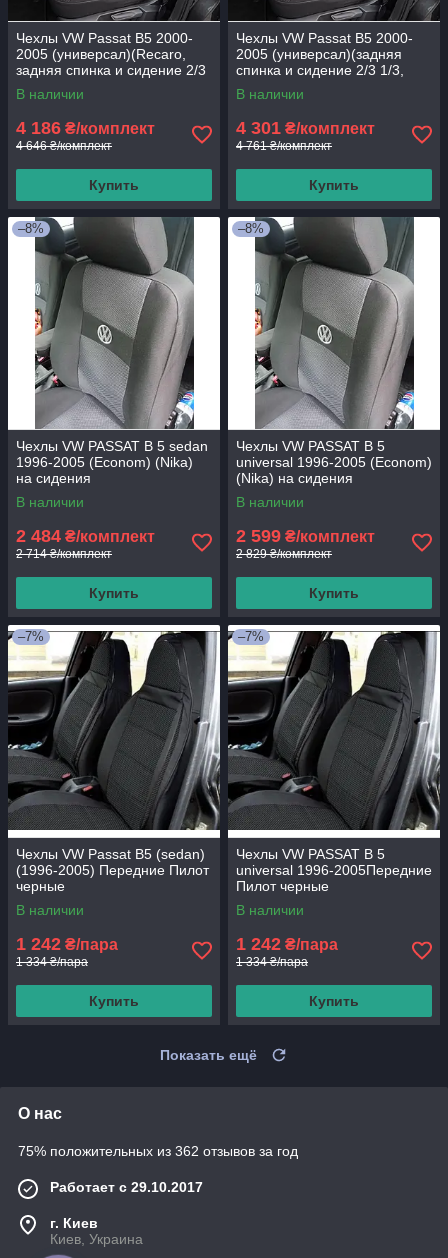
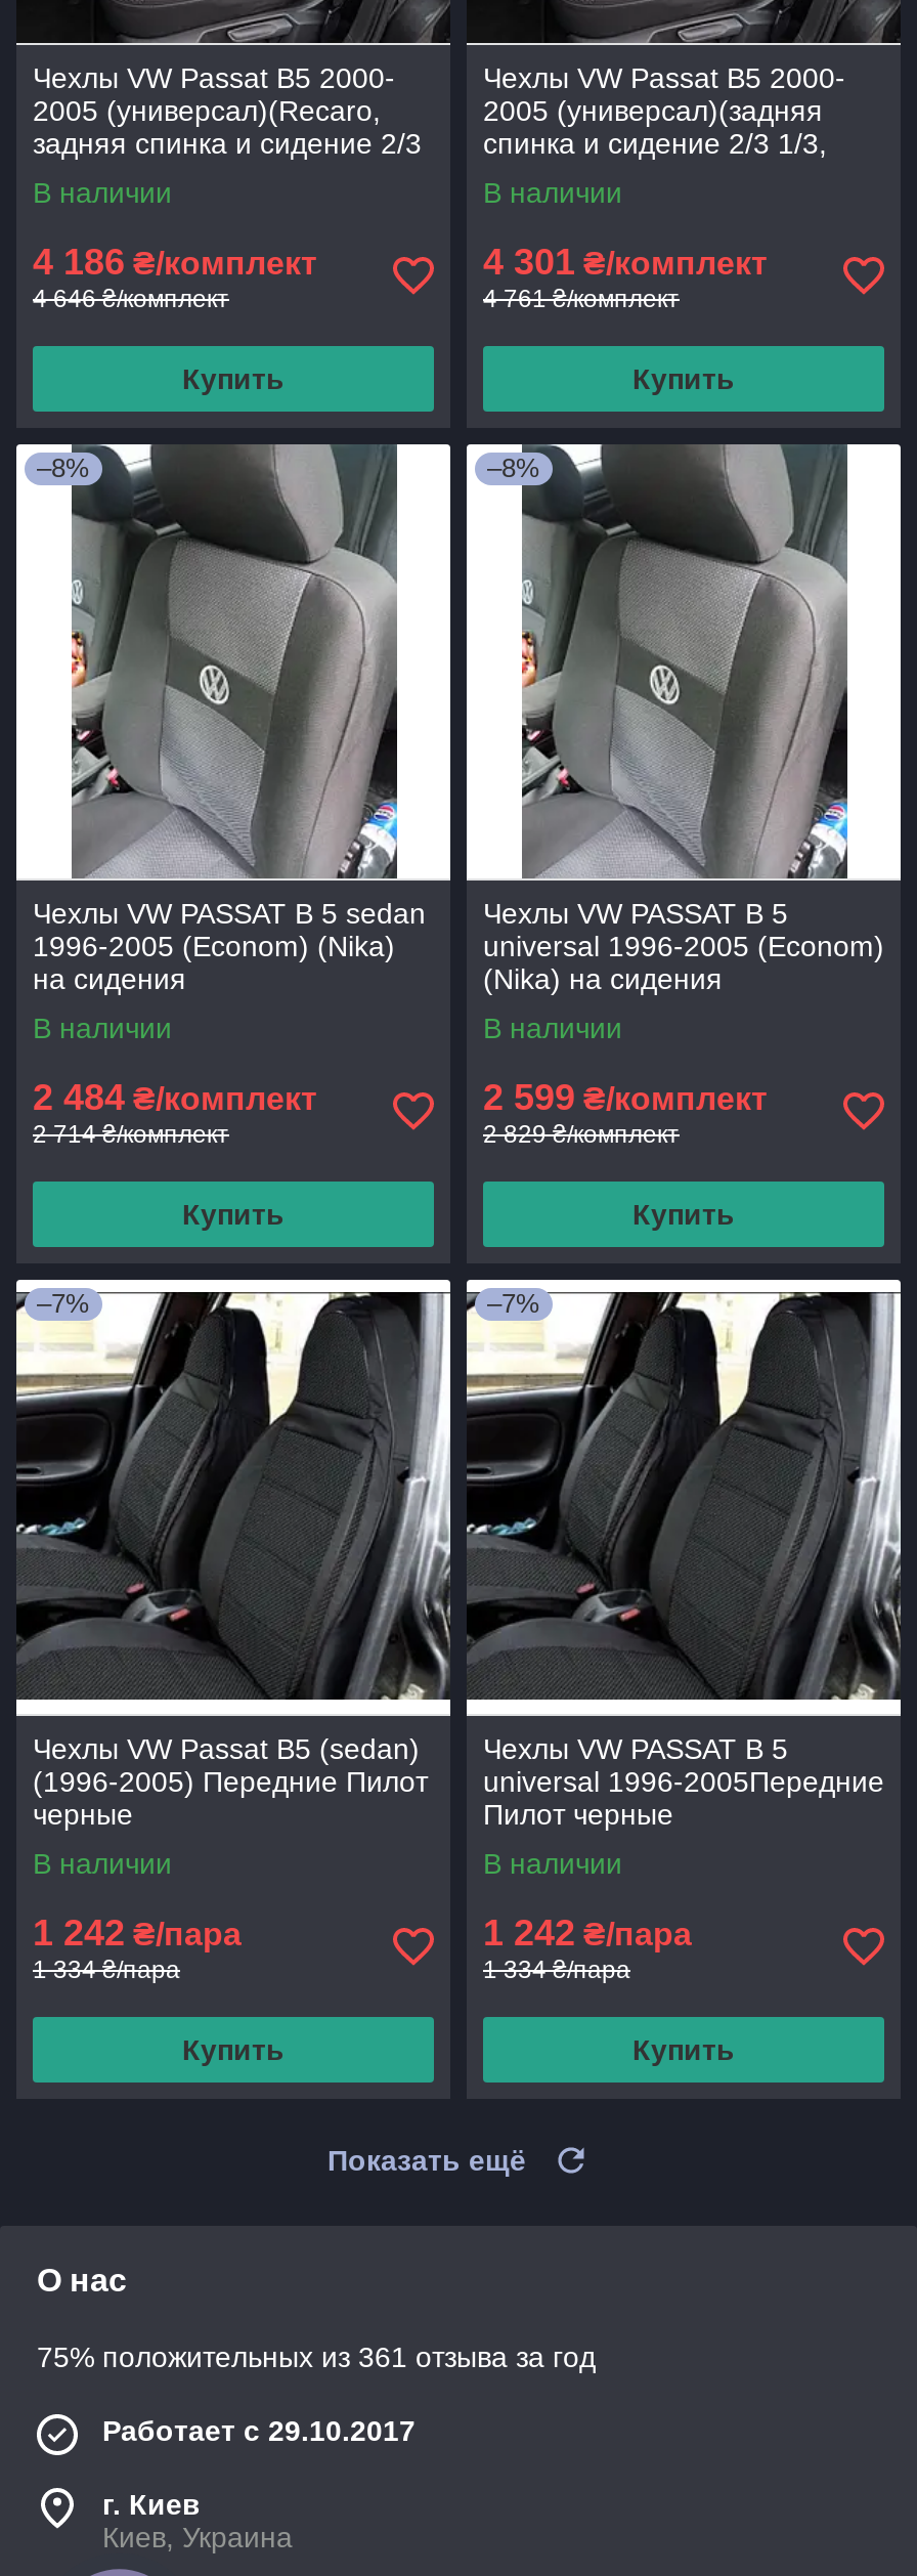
- 75% положительных из 362 отзывов за год
+ 75% положительных из 361 отзыва за год
